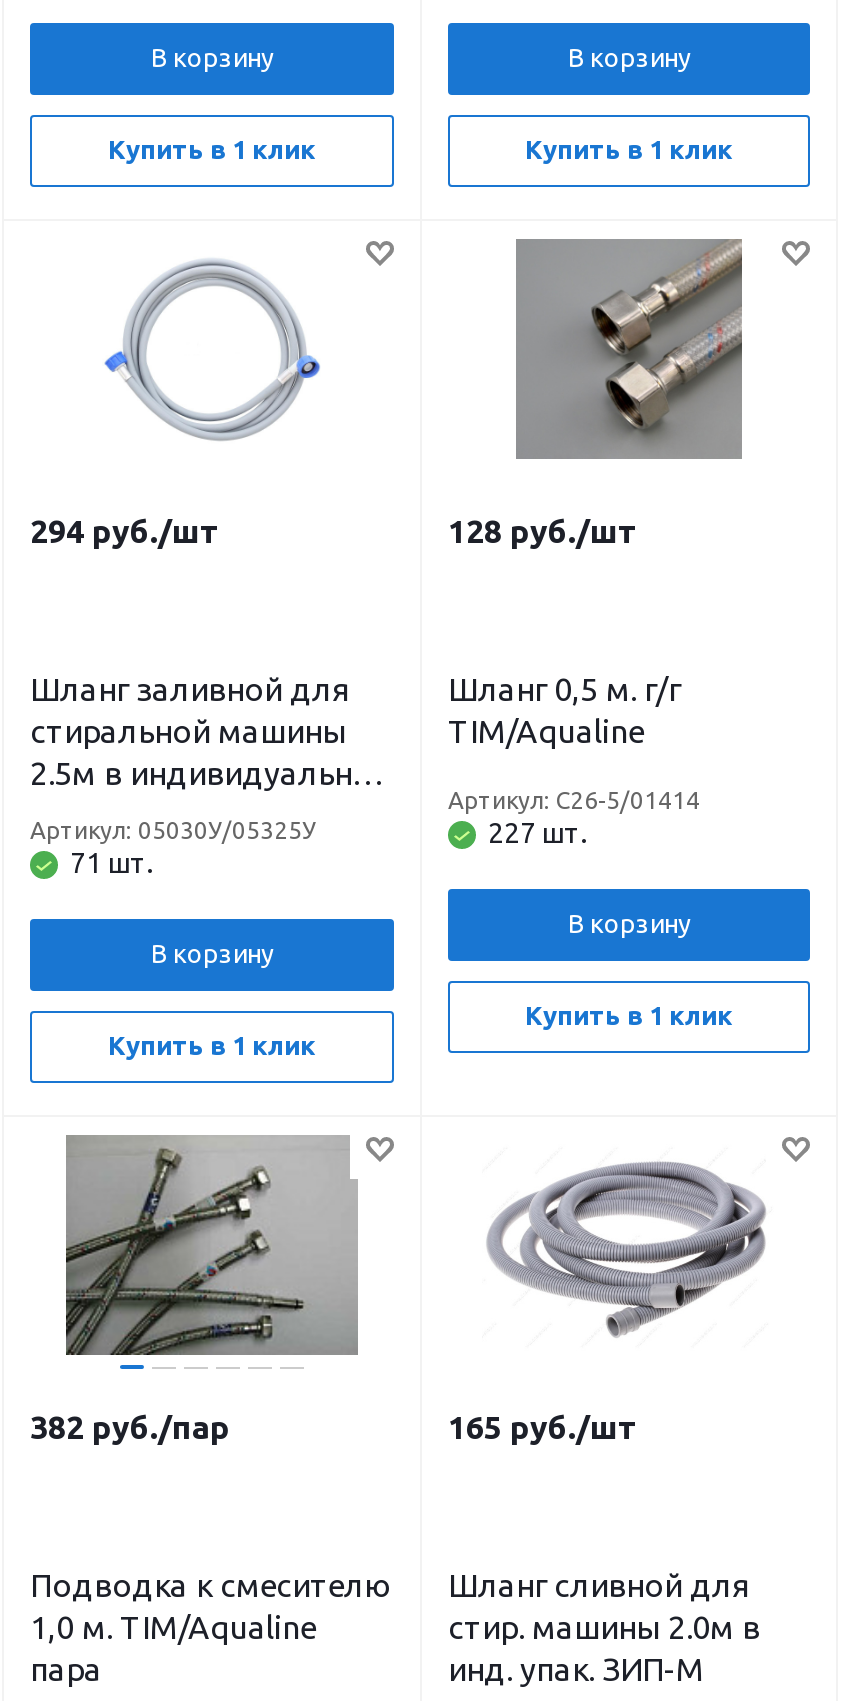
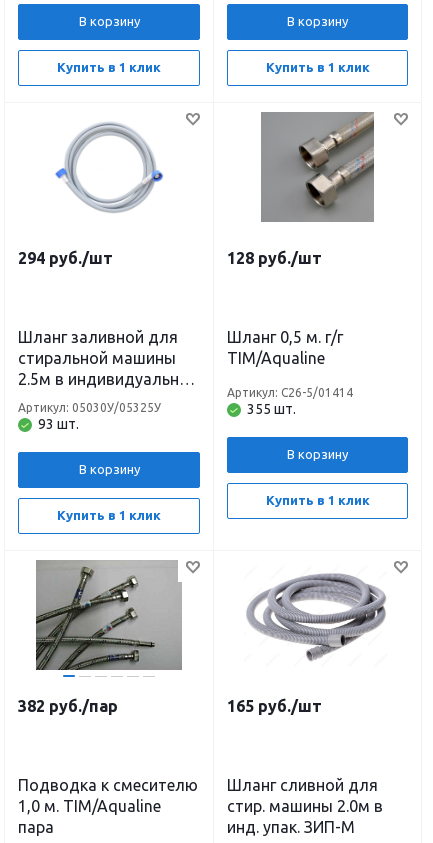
- 227 шт.
+ 355 шт.

- 71 шт.
+ 93 шт.
